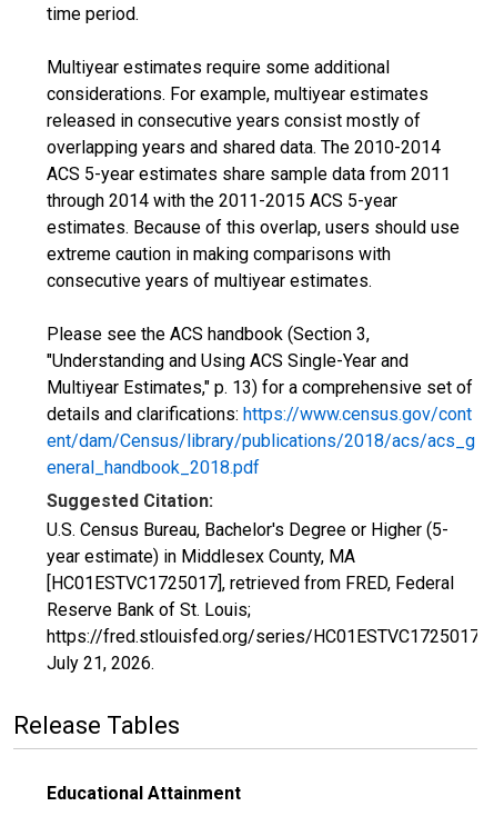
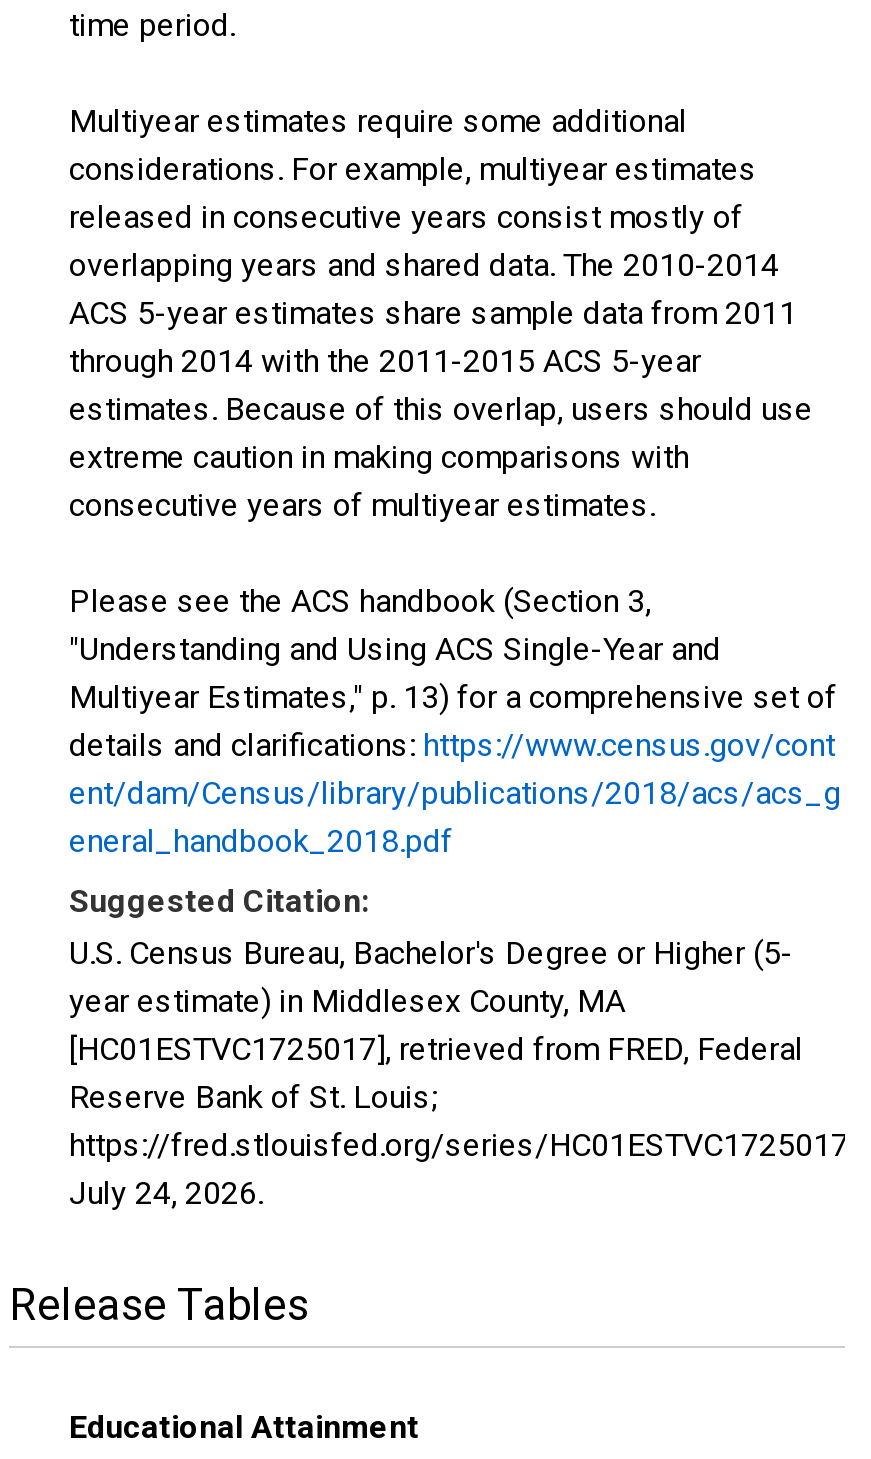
- July 21, 2026.
+ July 24, 2026.
